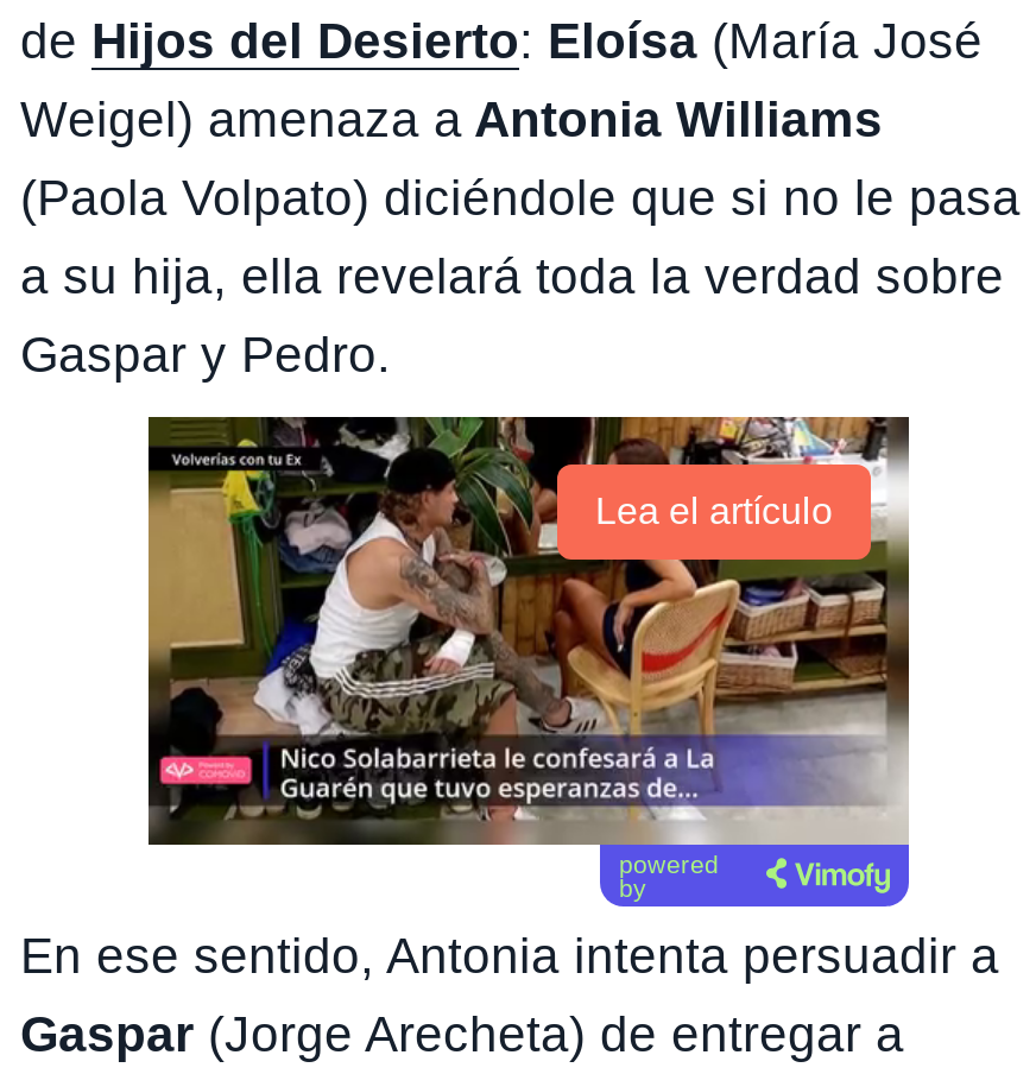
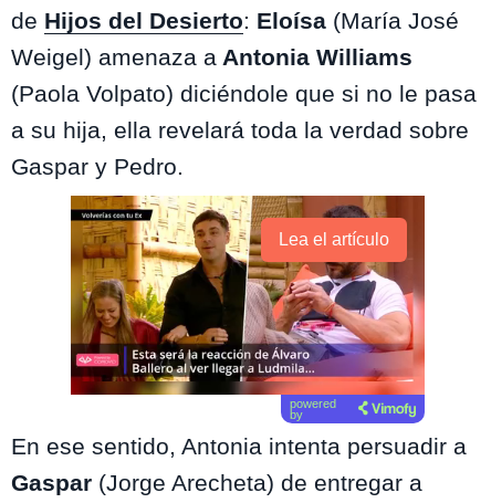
- [image]
+ [image]
